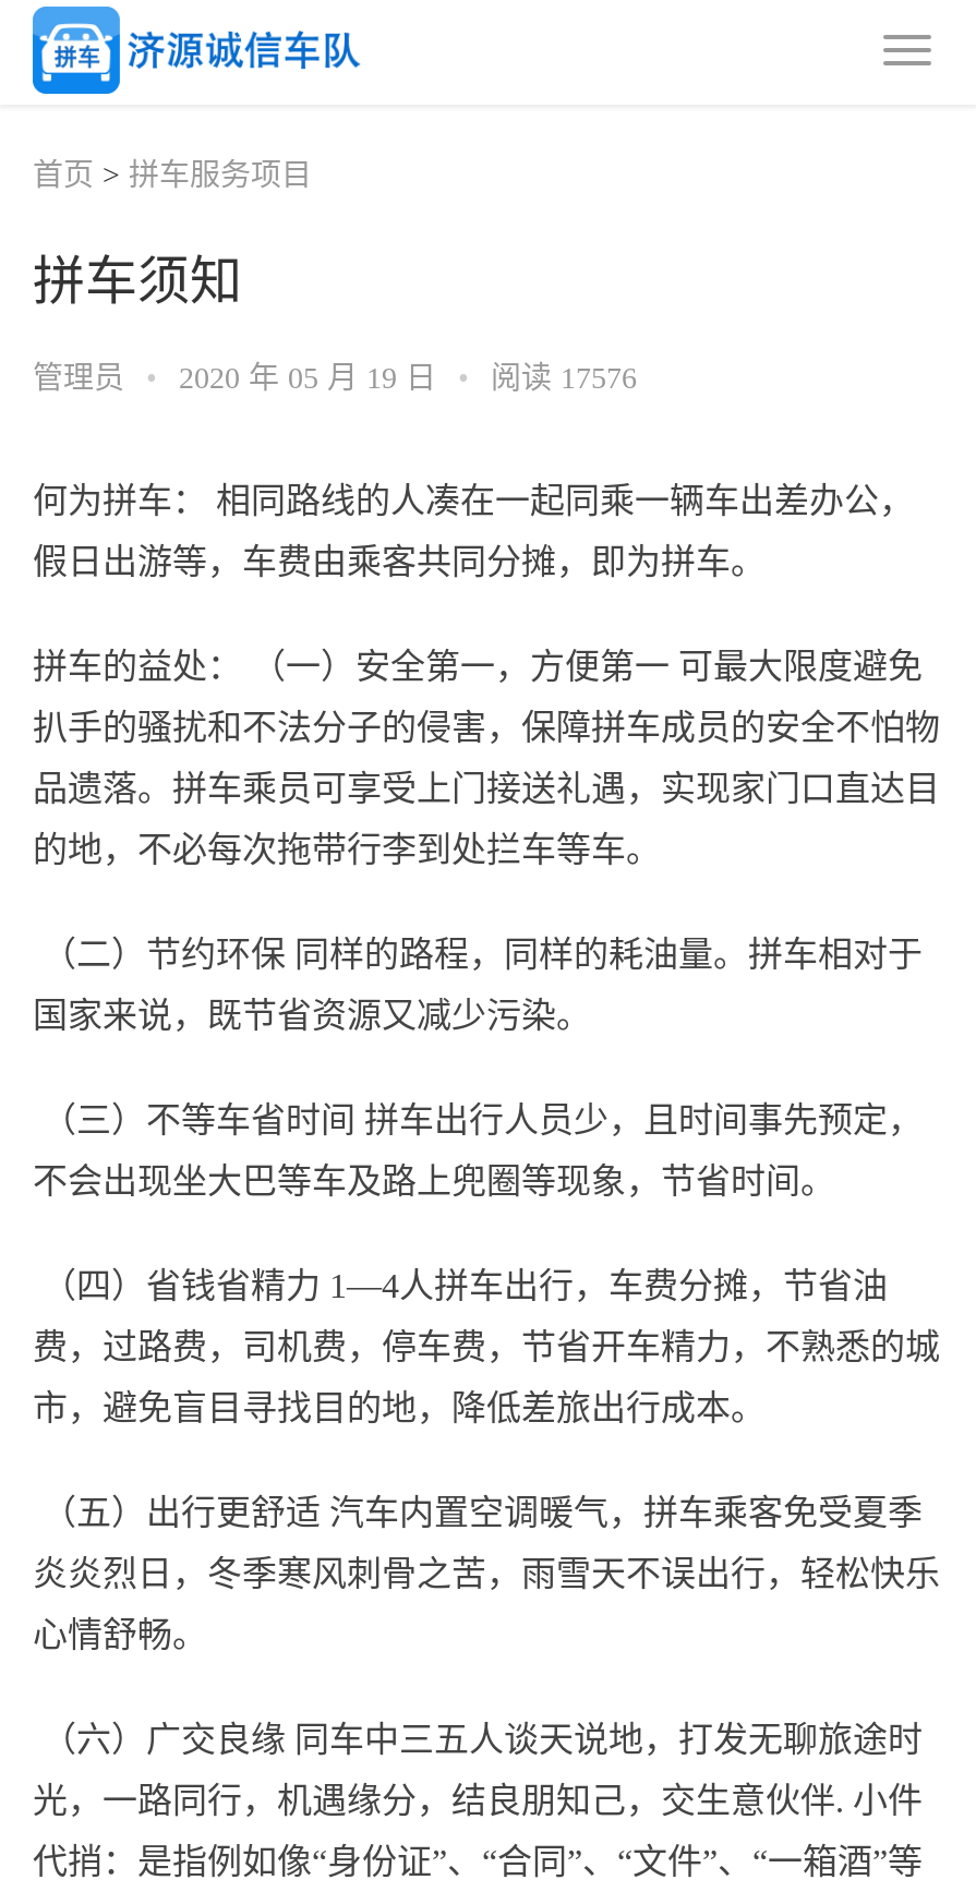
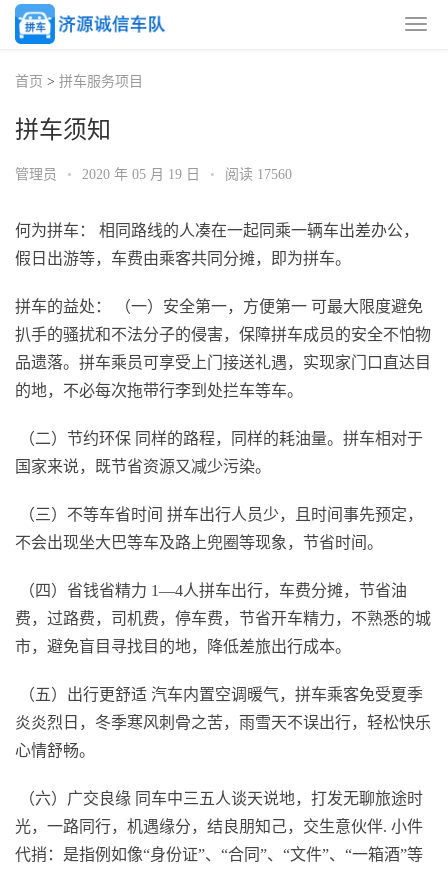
- 阅读 17576
+ 阅读 17560
